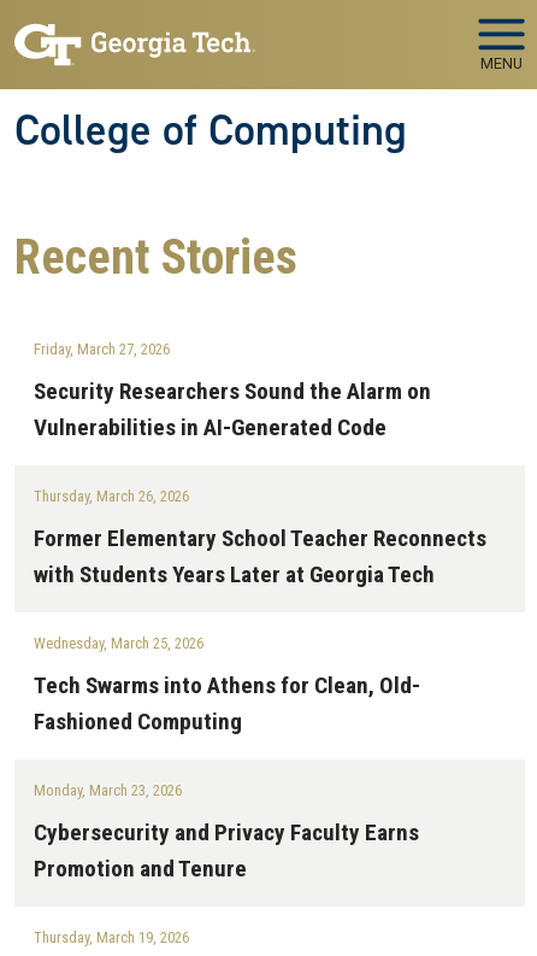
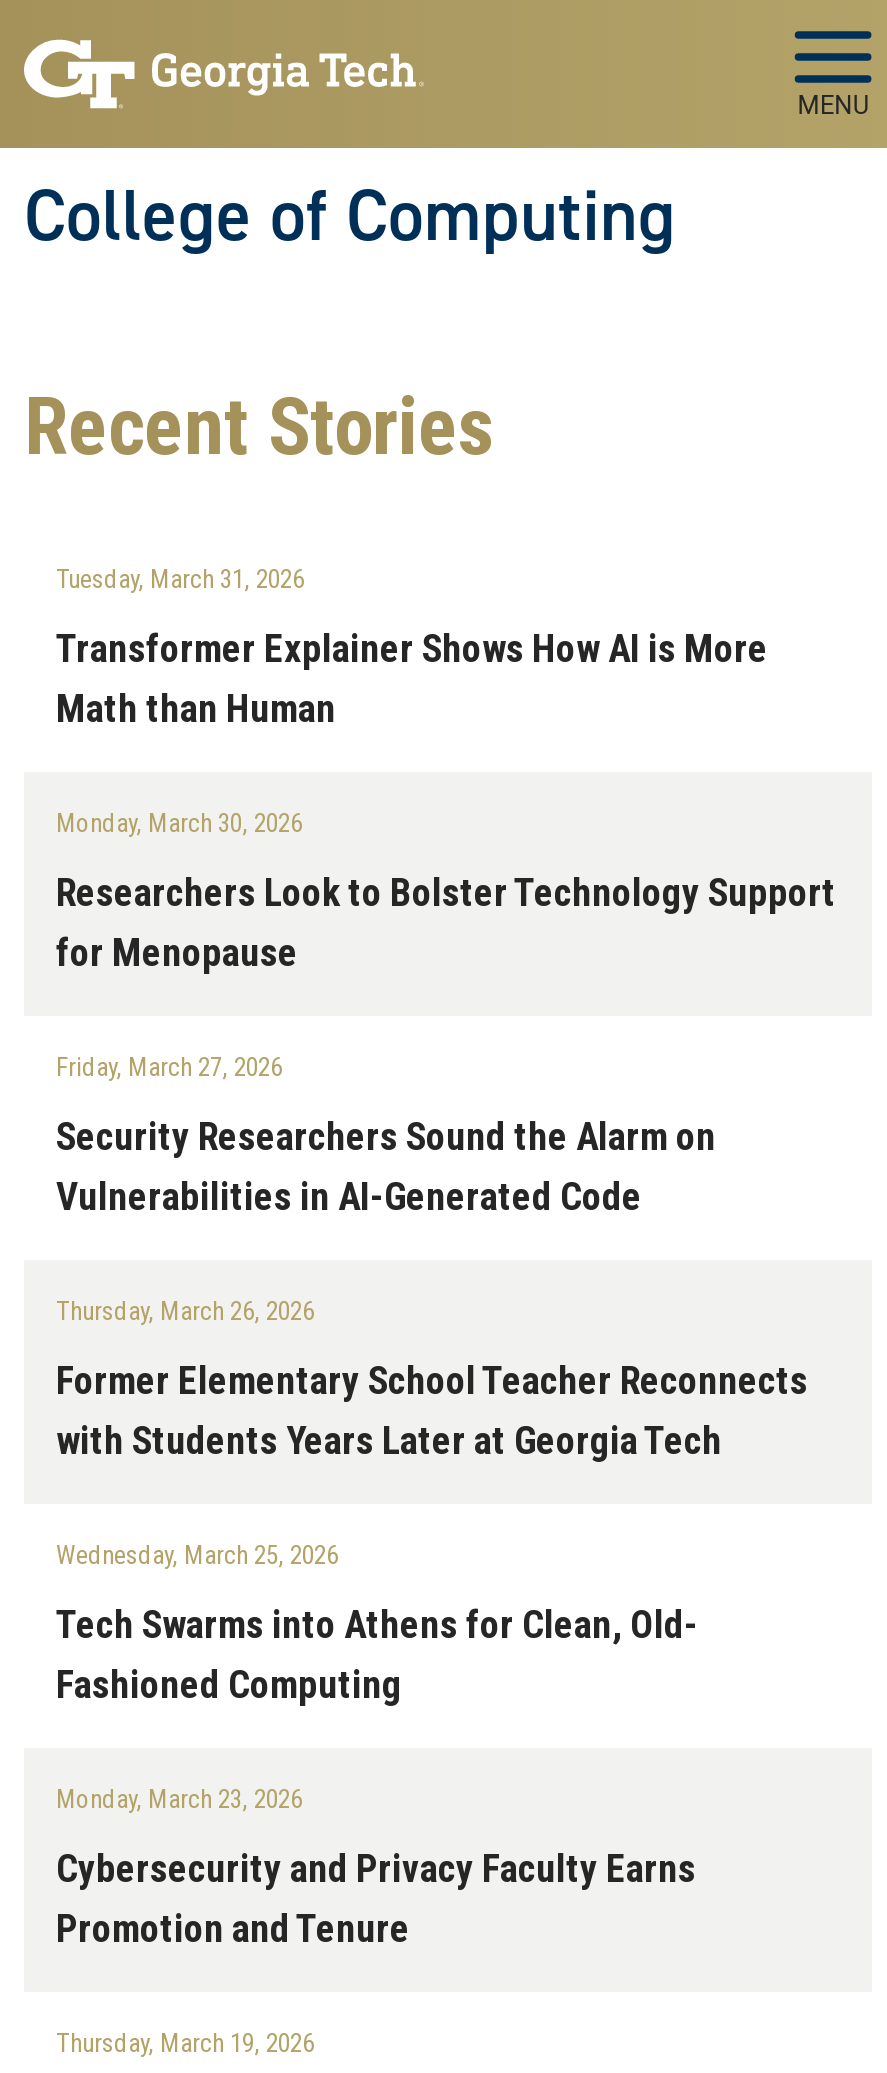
+ Tuesday, March 31, 2026
+ Transformer Explainer Shows How AI is More
+ Math than Human
+ Monday, March 30, 2026
+ Researchers Look to Bolster Technology Support
+ for Menopause
